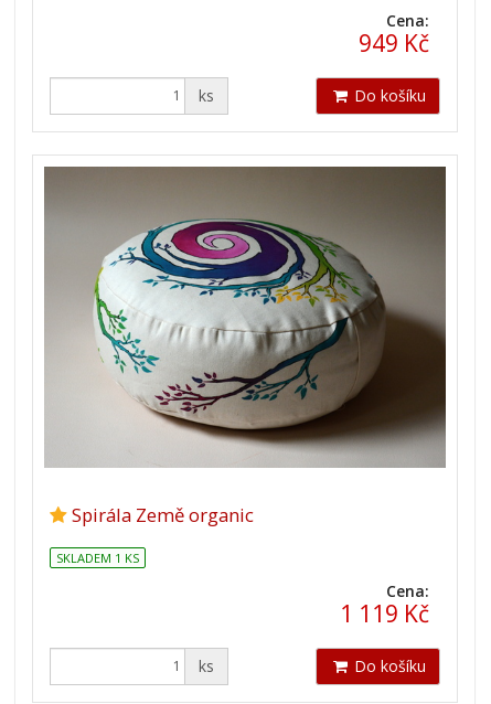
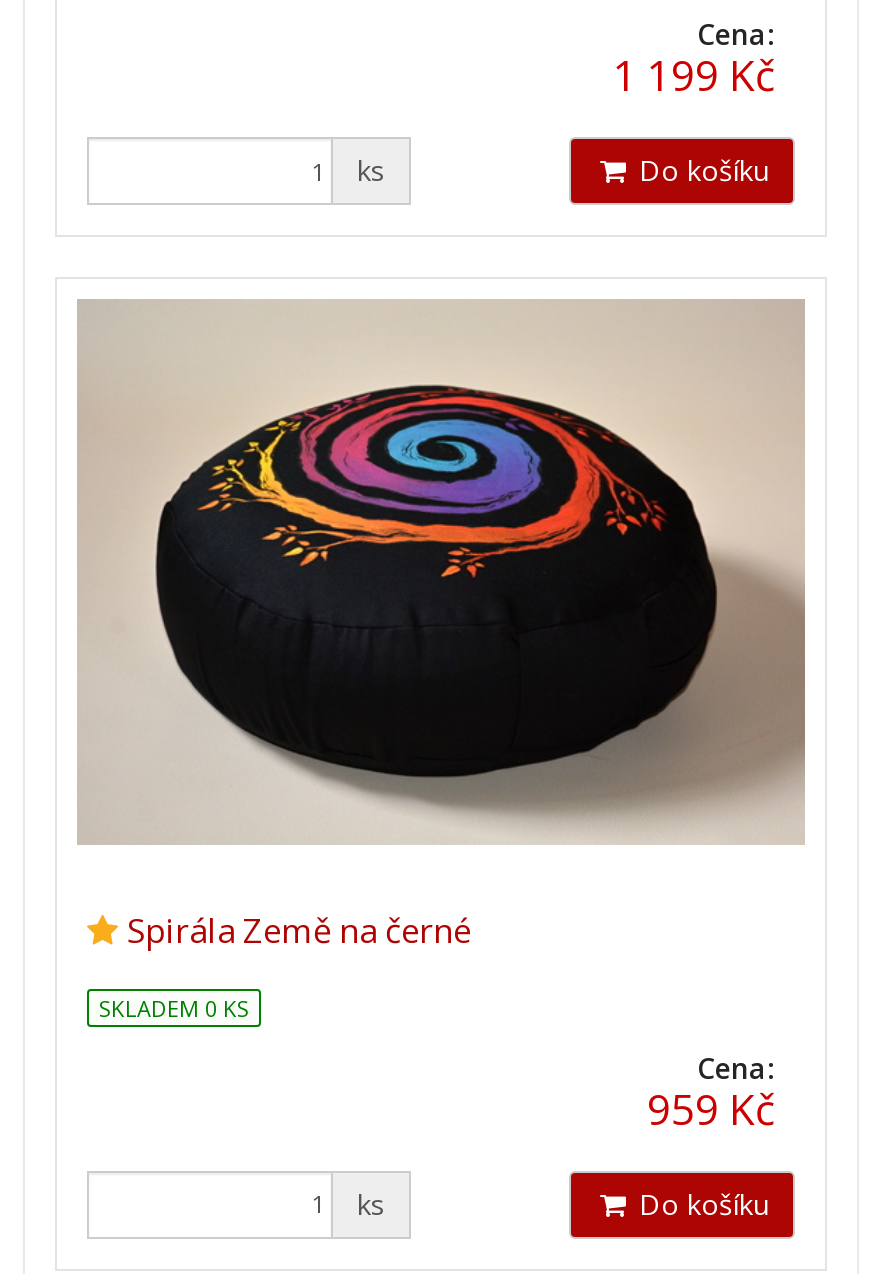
- 949 Kč
+ 1 199 Kč

- [image]
- Spirála Země organic
+ [image]
+ Spirála Země na černé

- SKLADEM 1 KS
+ SKLADEM 0 KS

- 1 119 Kč
+ 959 Kč
